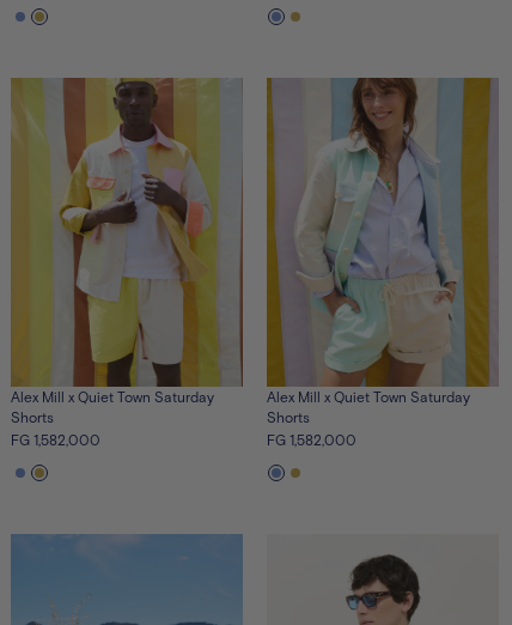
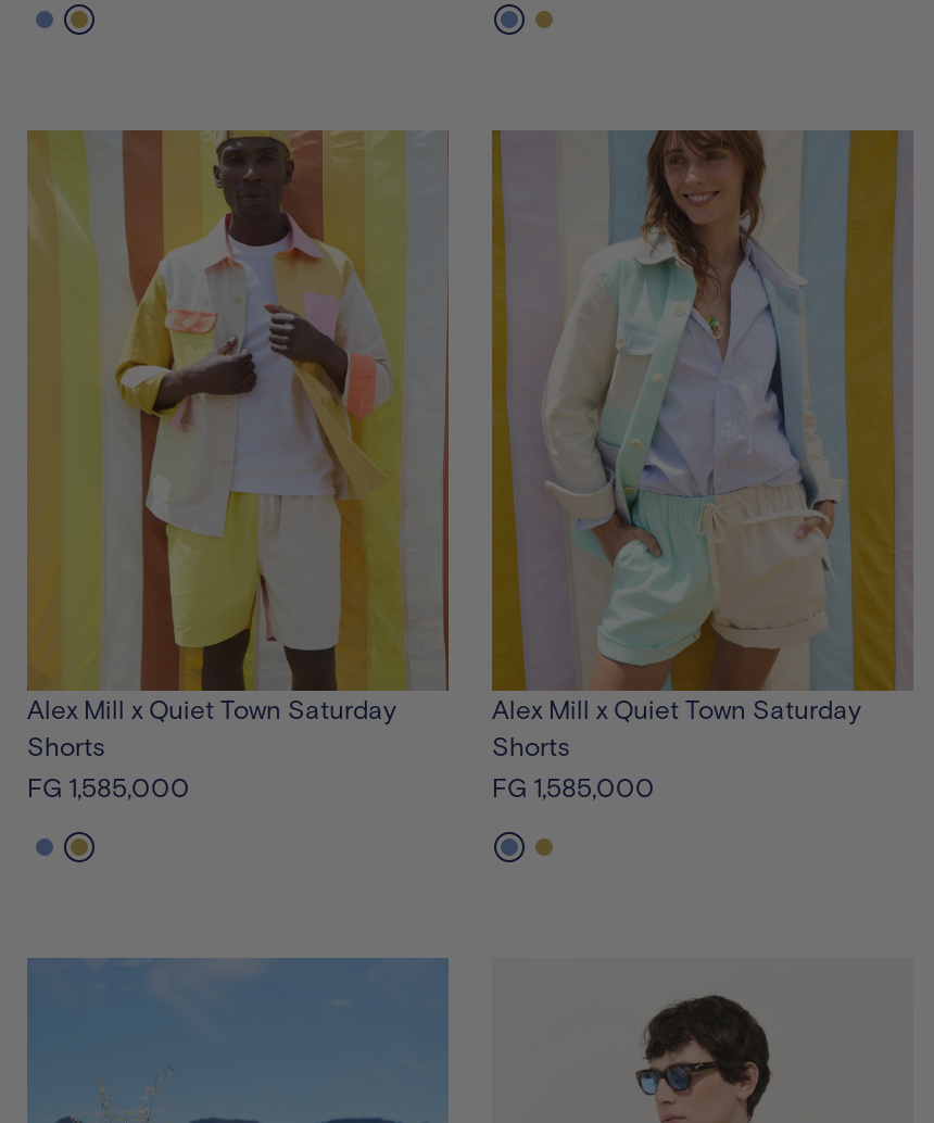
- FG 1,582,000
+ FG 1,585,000

- FG 1,582,000
+ FG 1,585,000
